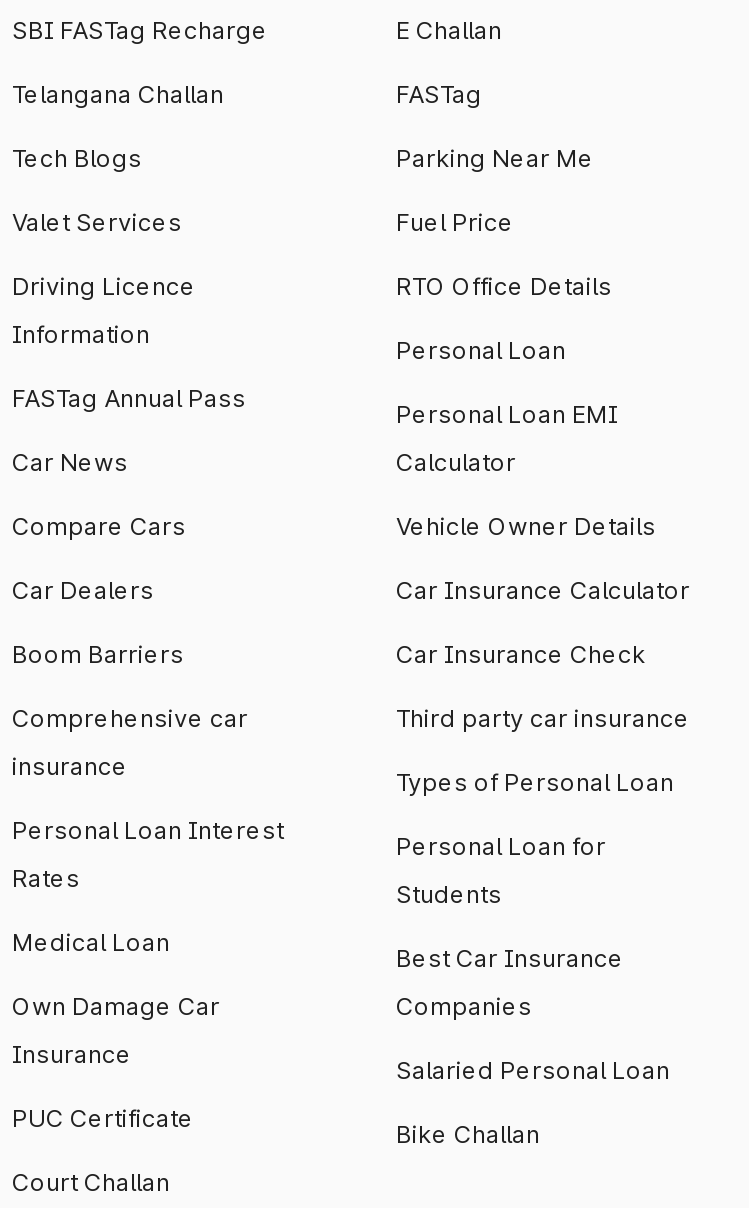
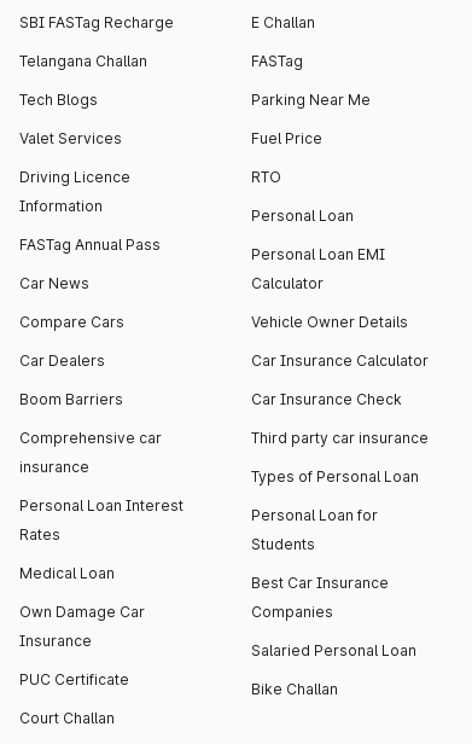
- RTO Office Details
+ RTO
